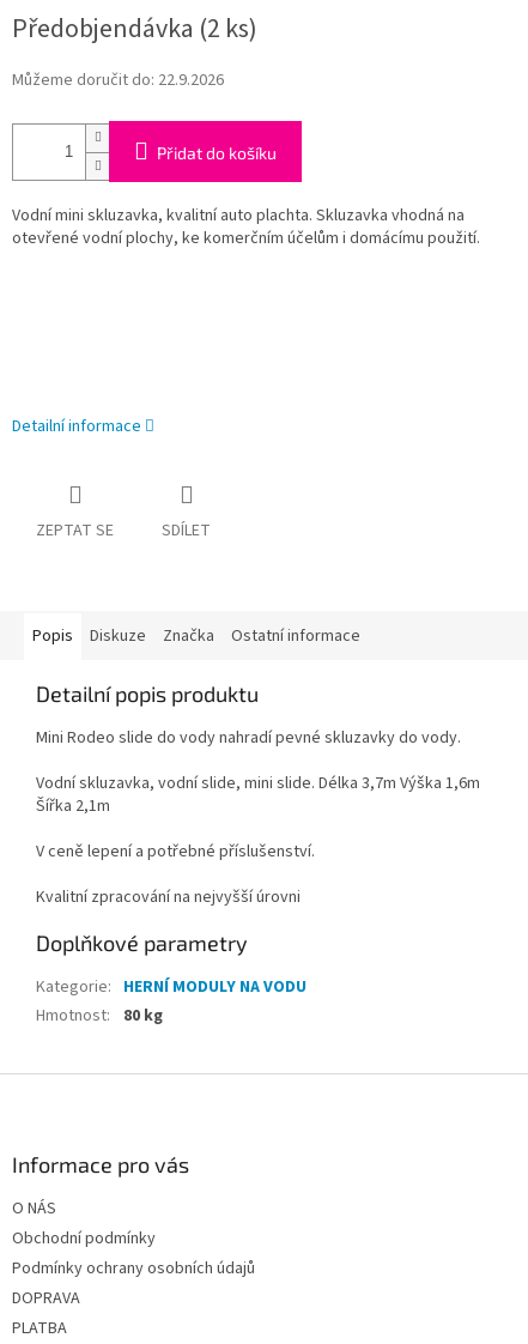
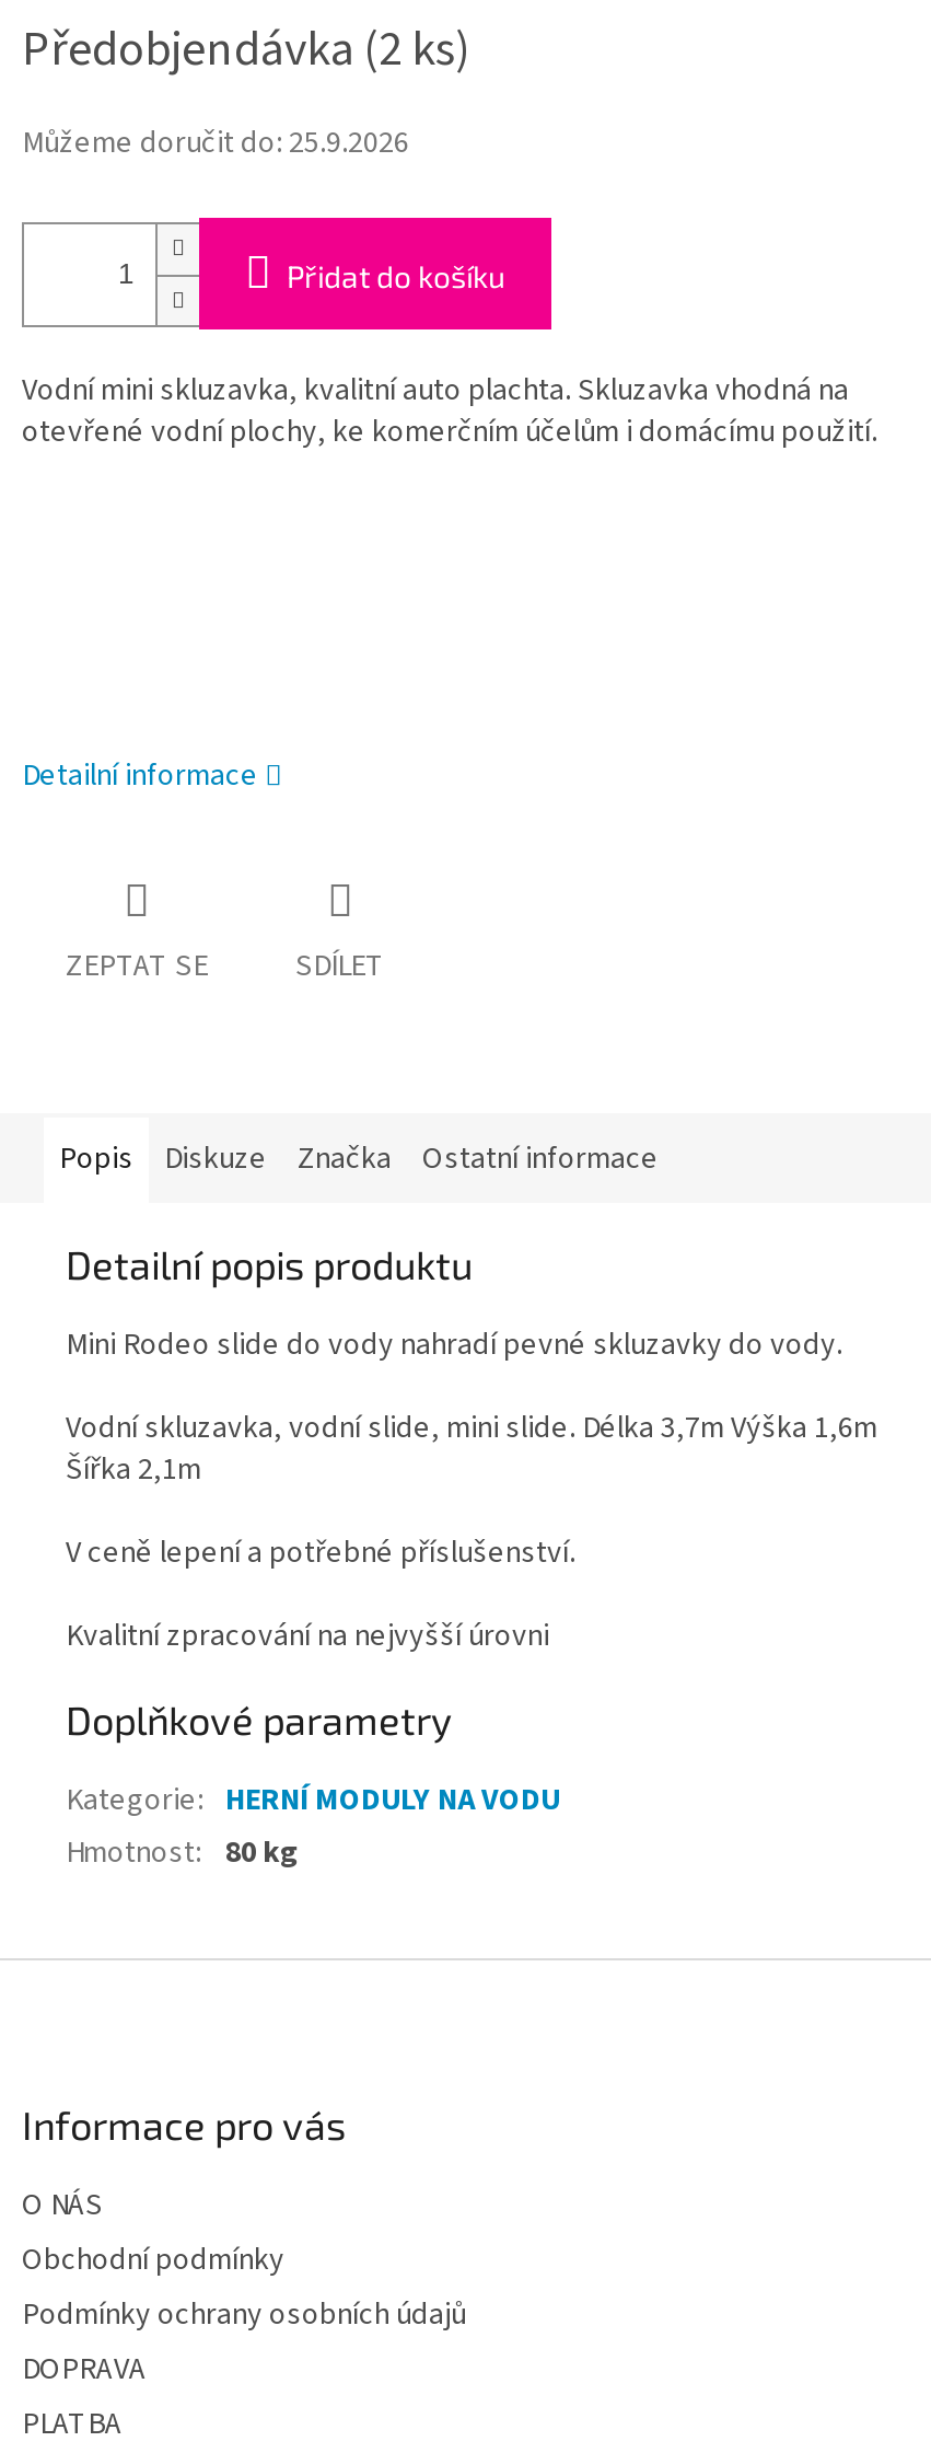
- Můžeme doručit do: 22.9.2026
+ Můžeme doručit do: 25.9.2026
